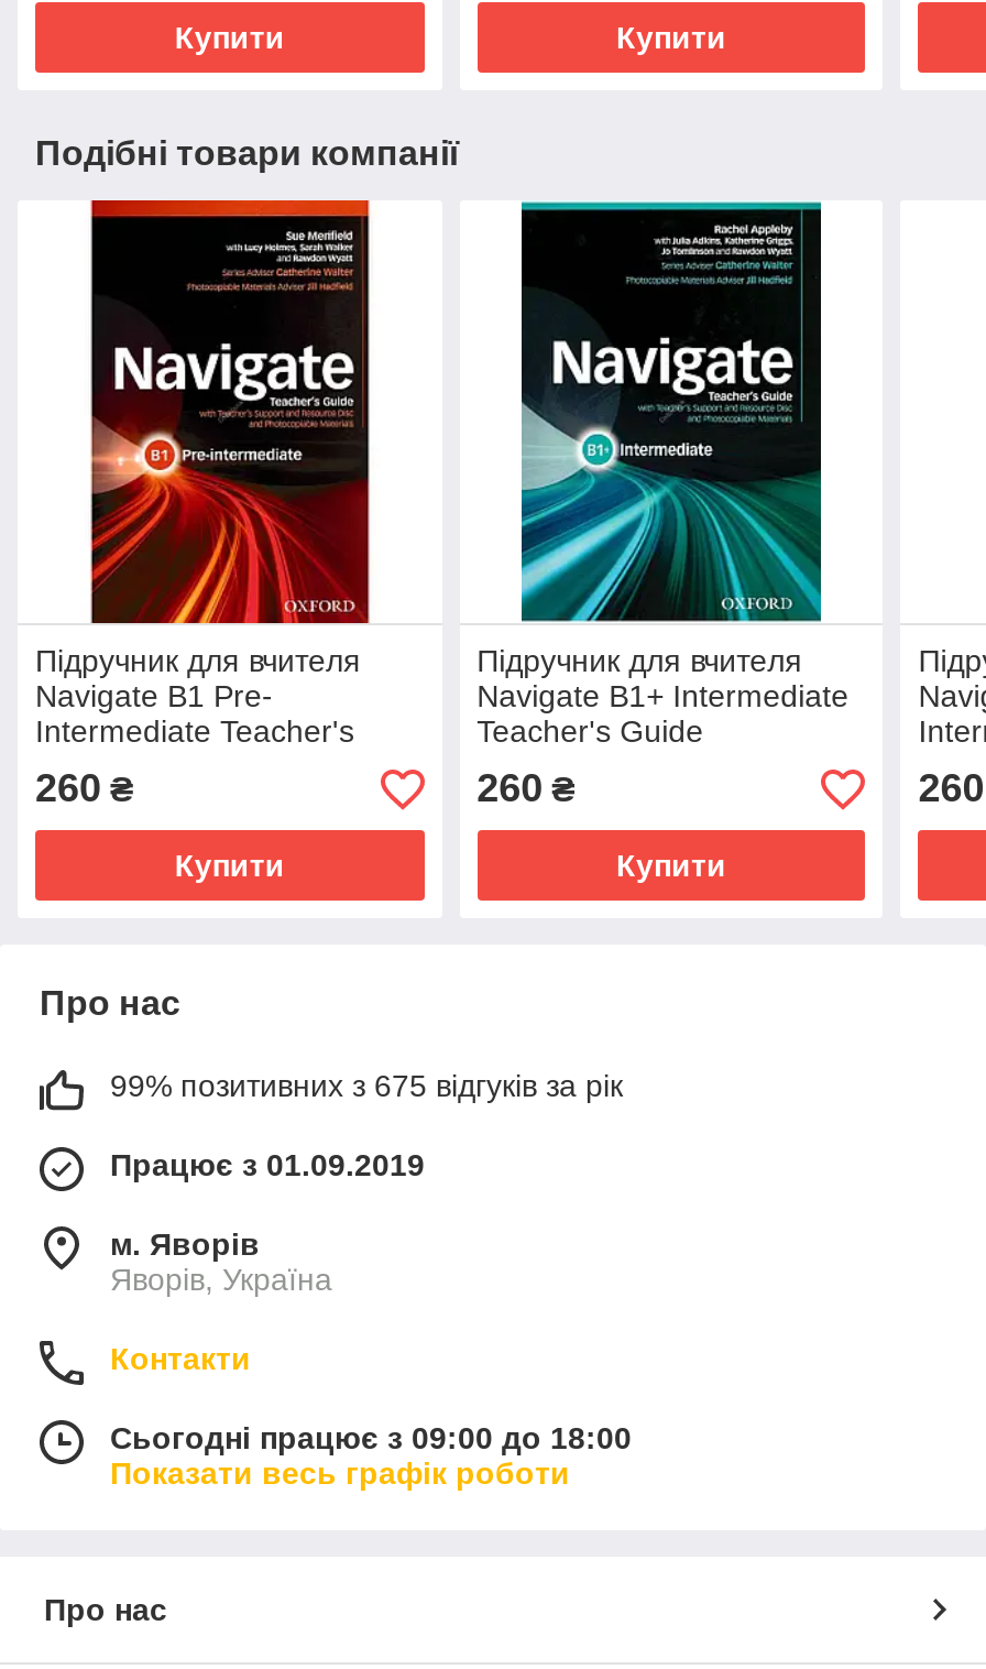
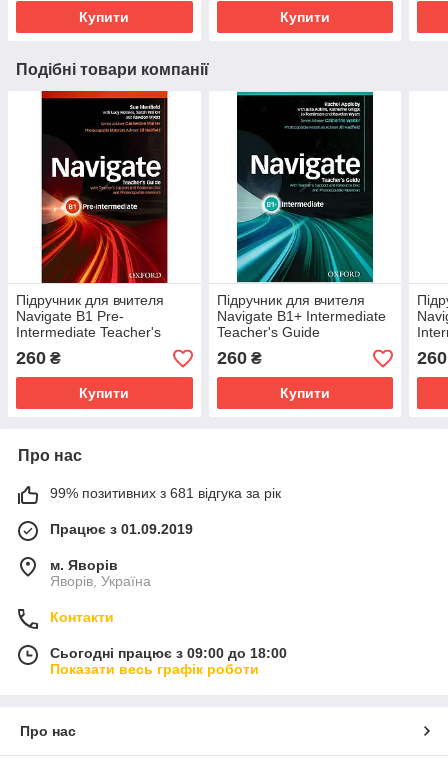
- 99% позитивних з 675 відгуків за рік
+ 99% позитивних з 681 відгука за рік
